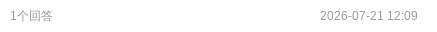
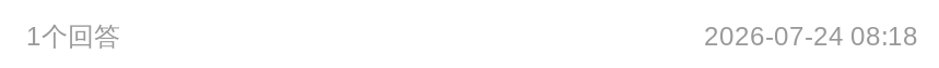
- 2026-07-21 12:09
+ 2026-07-24 08:18
